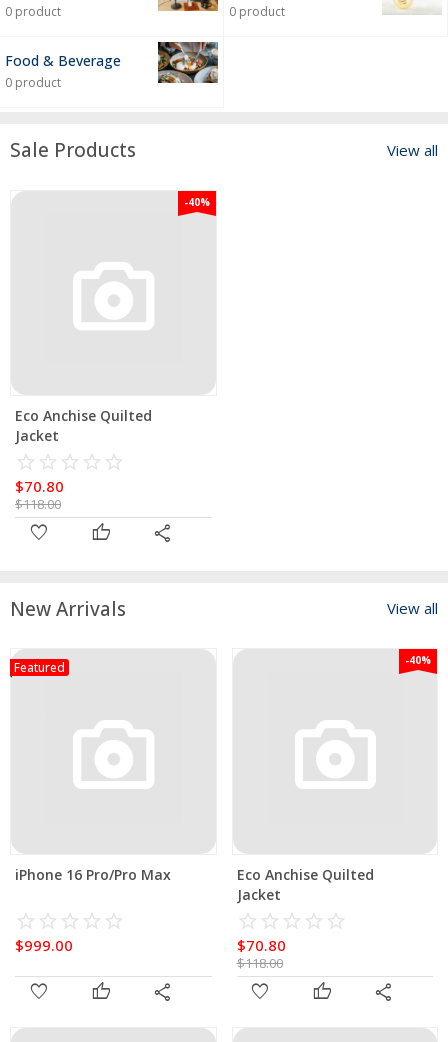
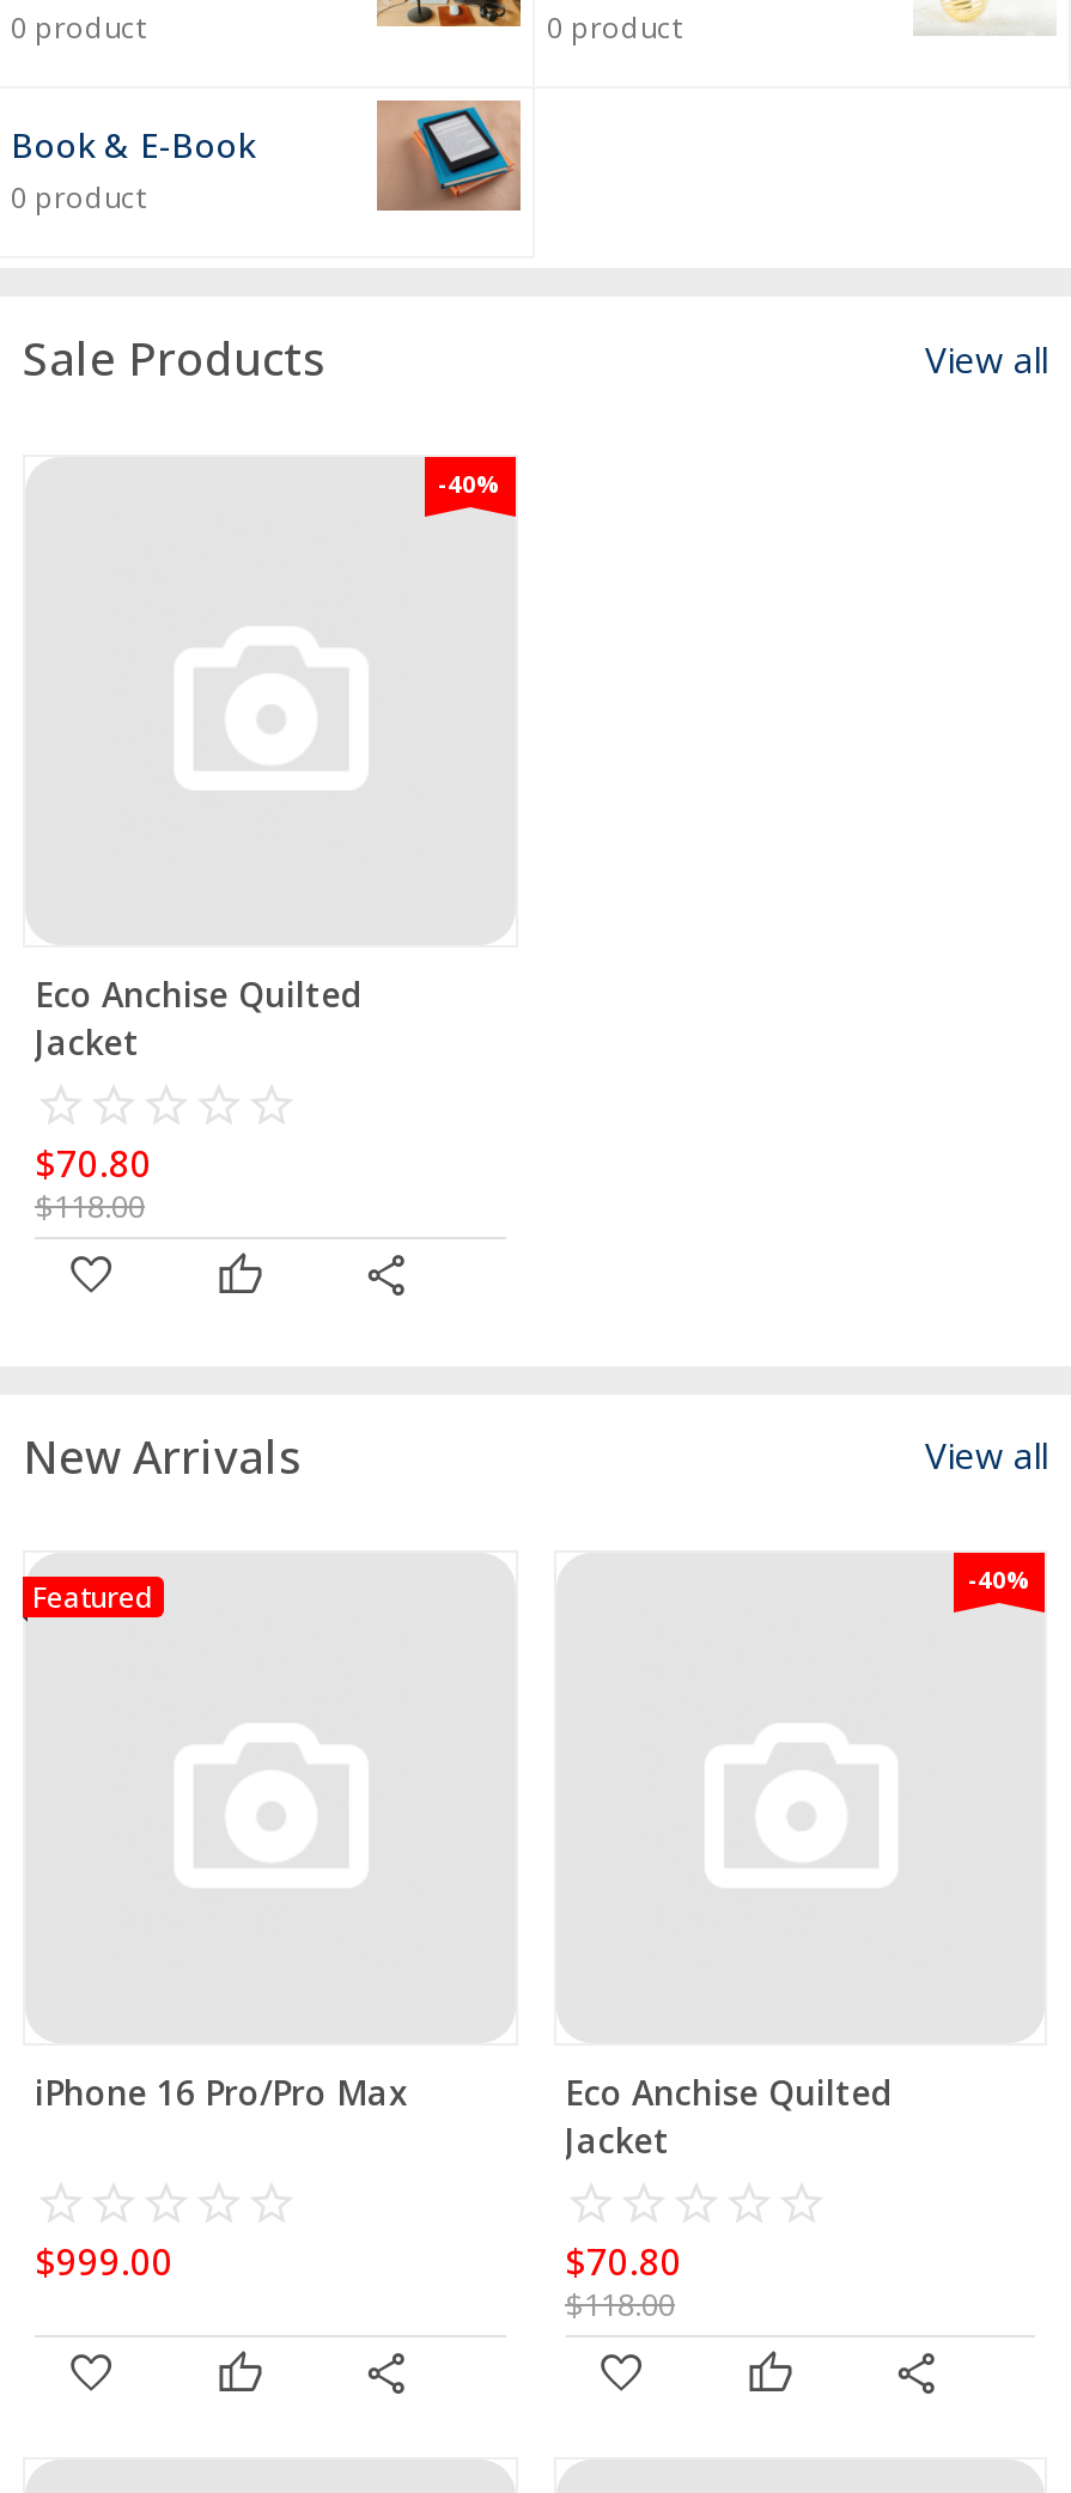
- [image]
+ [image]

- Food & Beverage
+ Book & E-Book
